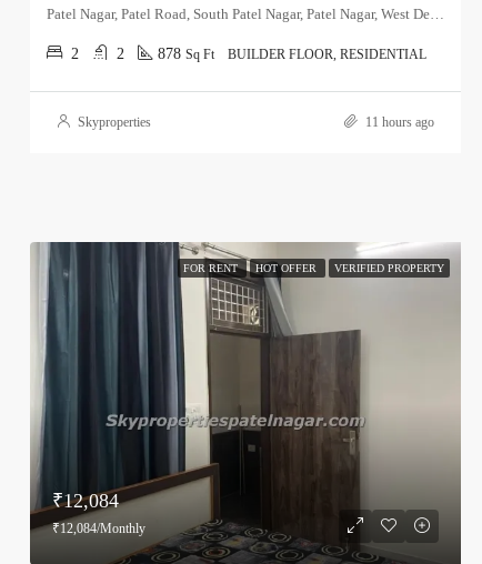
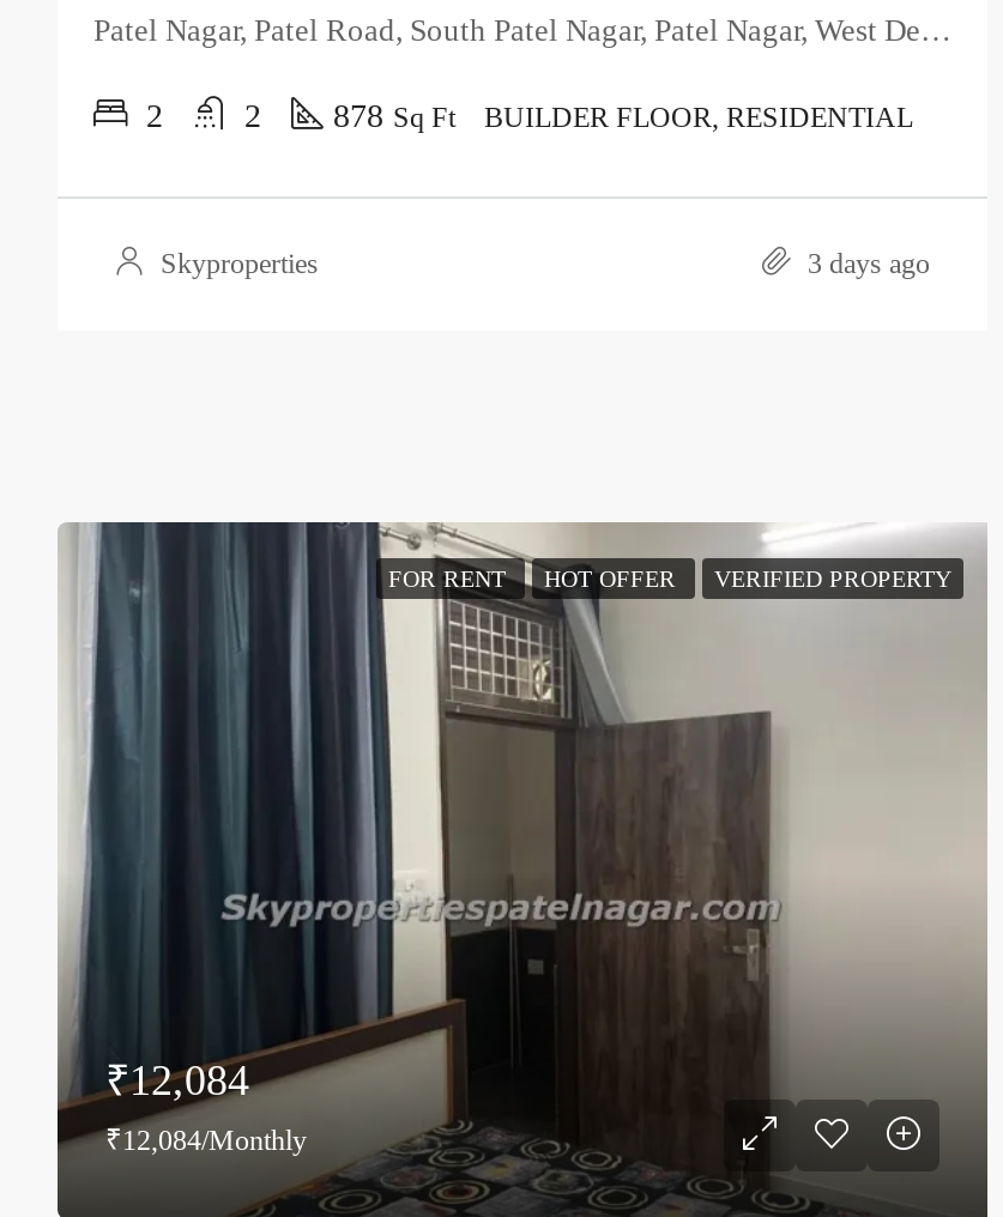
- 11 hours ago
+ 3 days ago
